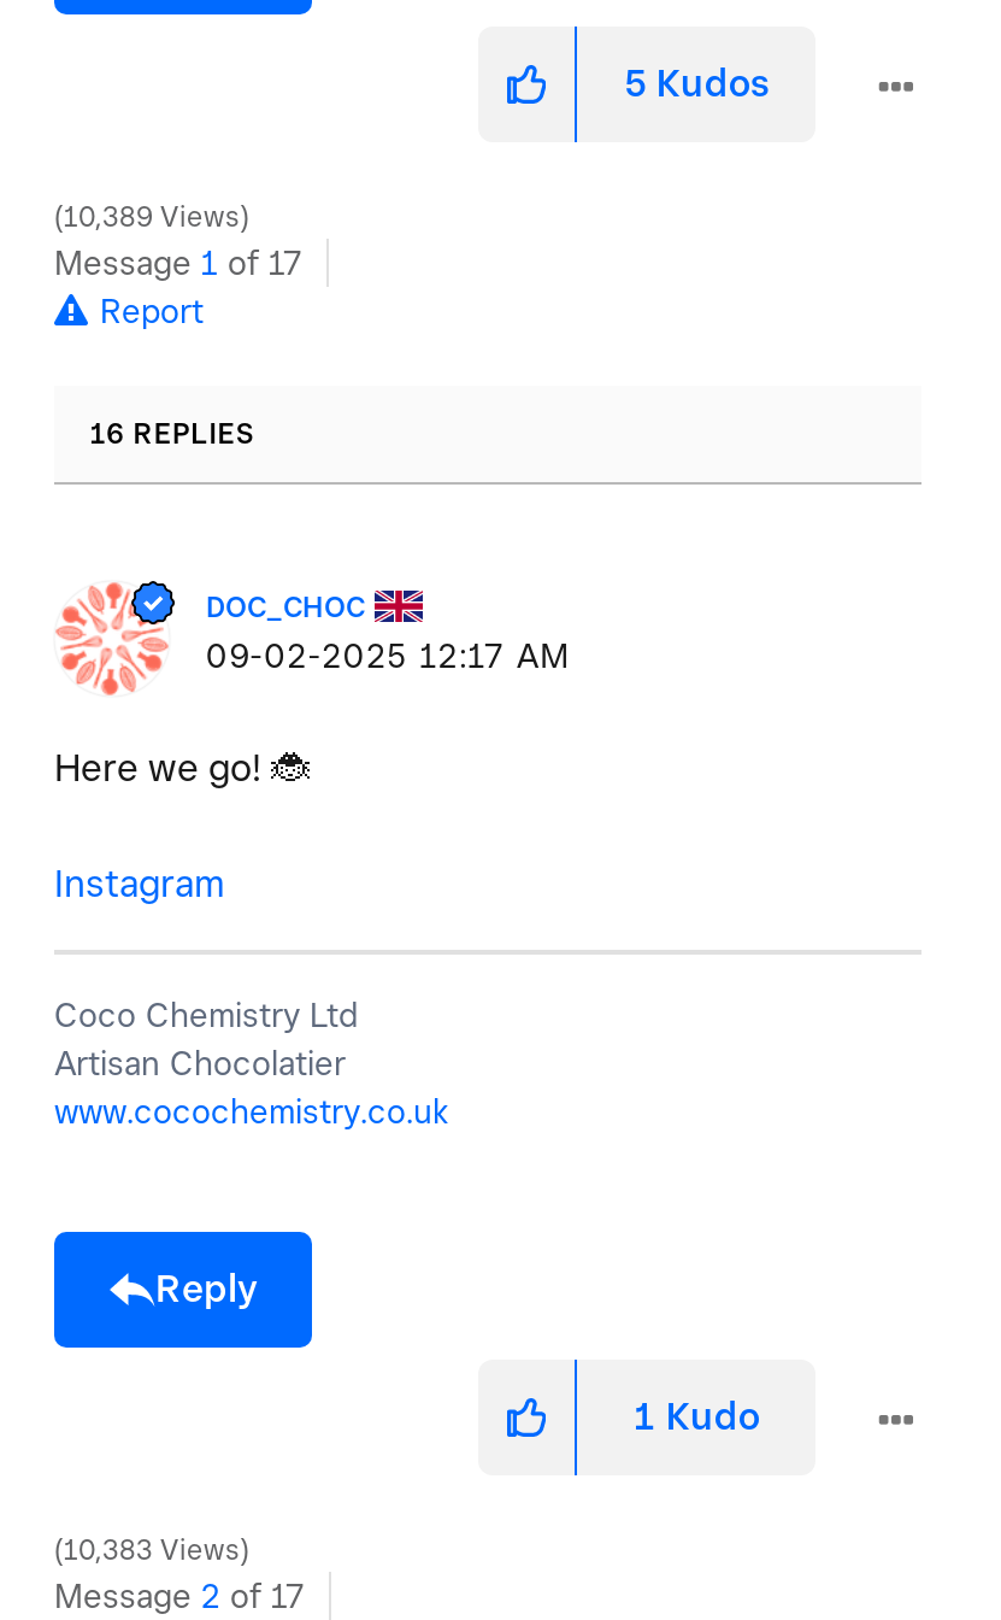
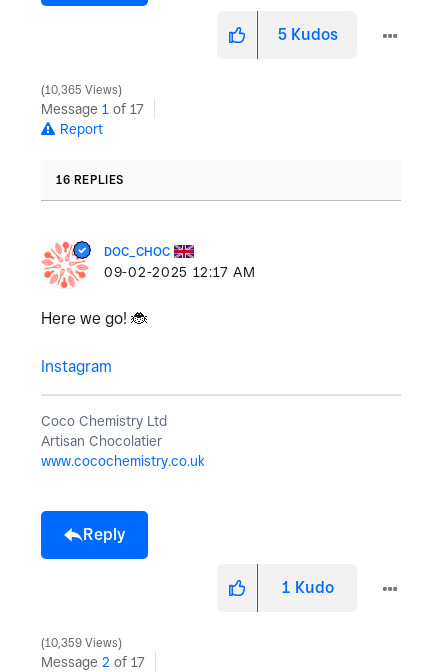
- 10,389 Views
+ 10,365 Views

- 10,383 Views
+ 10,359 Views
